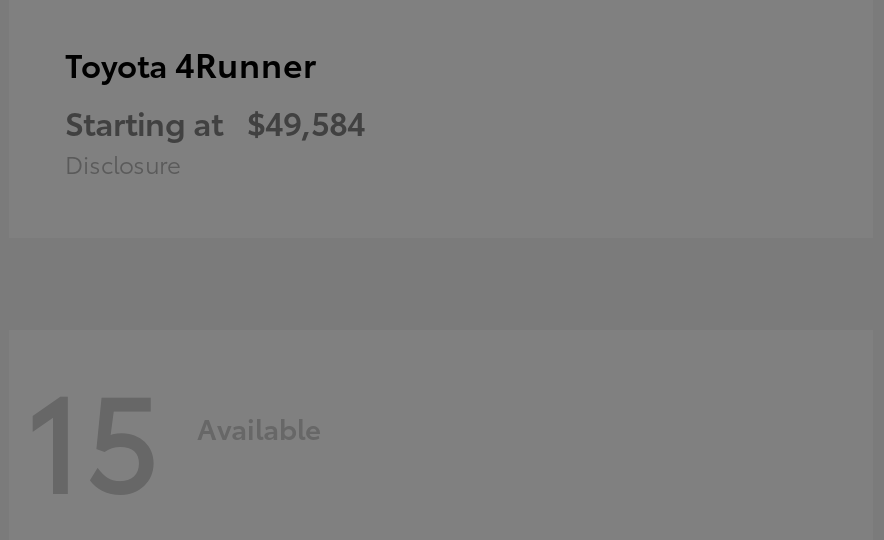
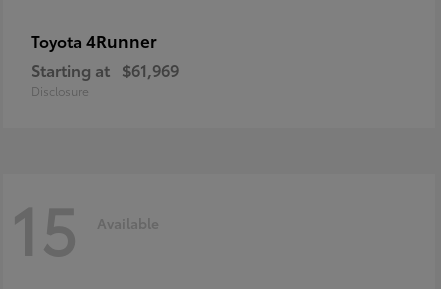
- Starting at $49,584
+ Starting at $61,969
